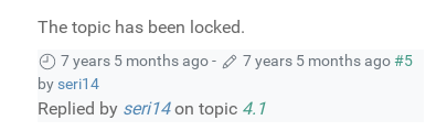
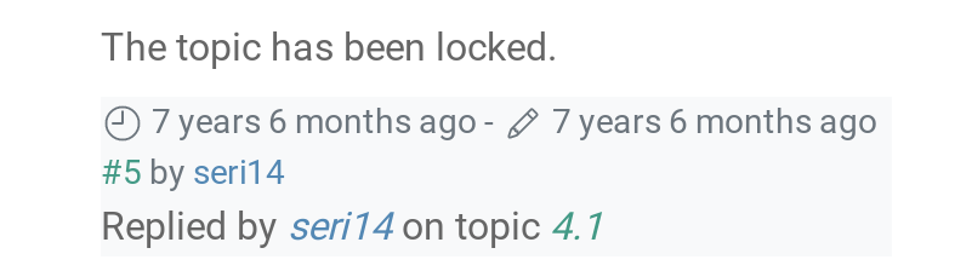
- 7 years 5 months ago -
- 7 years 5 months ago #5
- by seri14
+ 7 years 6 months ago -
+ 7 years 6 months ago
+ #5 by seri14
